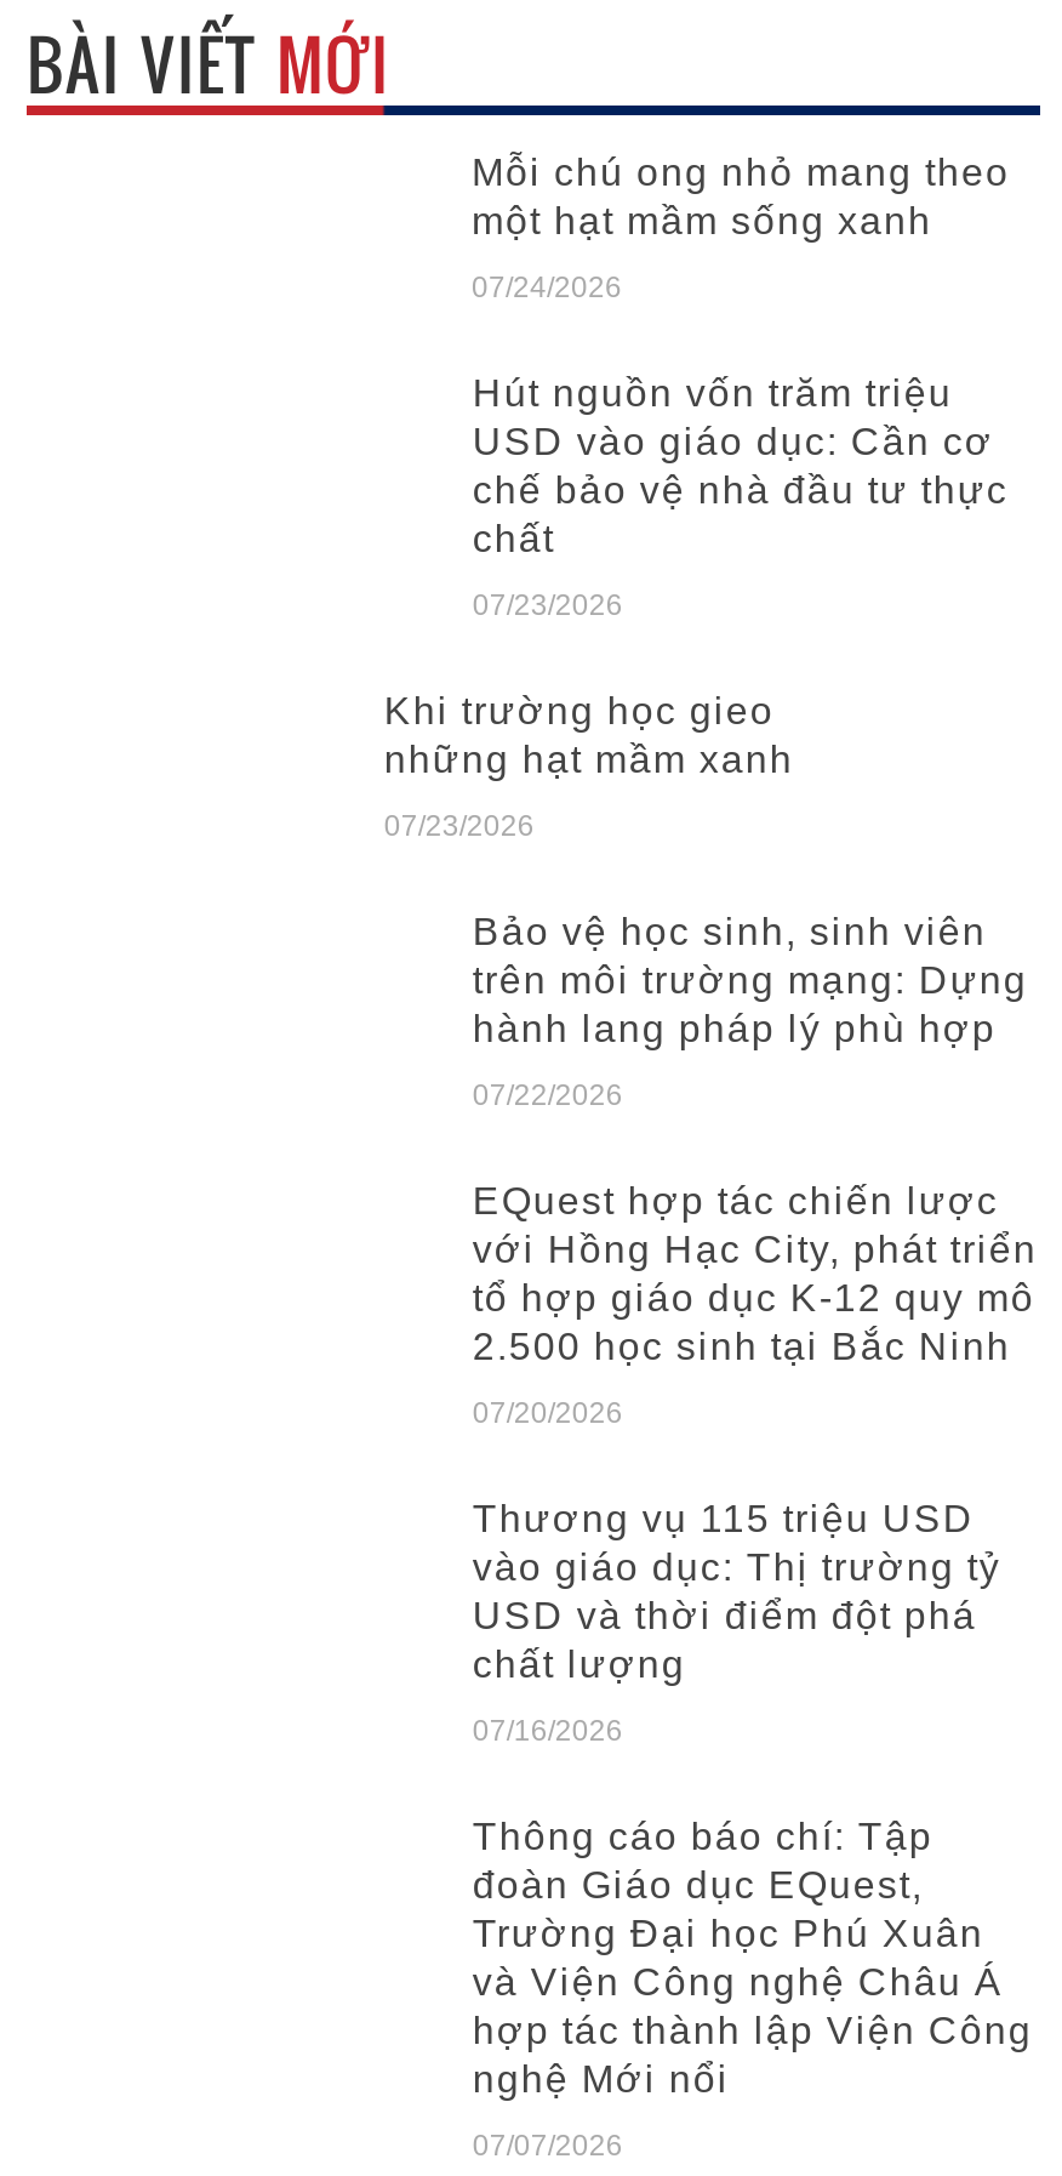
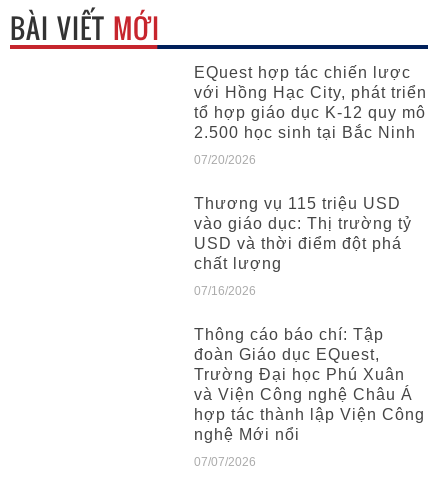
- Mỗi chú ong nhỏ mang theo
- một hạt mầm sống xanh
- 07/24/2026
- Hút nguồn vốn trăm triệu
- USD vào giáo dục: Cần cơ
- chế bảo vệ nhà đầu tư thực
- chất
- 07/23/2026
- Khi trường học gieo
- những hạt mầm xanh
- 07/23/2026
- Bảo vệ học sinh, sinh viên
- trên môi trường mạng: Dựng
- hành lang pháp lý phù hợp
- 07/22/2026
